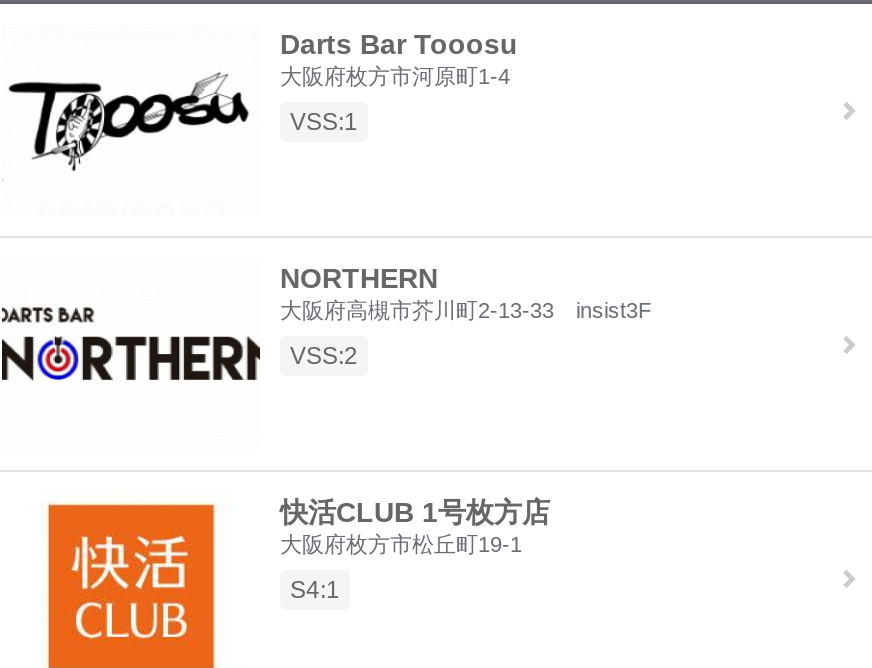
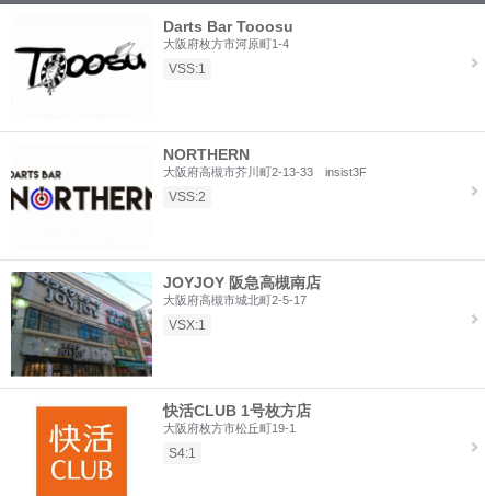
+ [image]
+ JOYJOY 阪急高槻南店
+ 大阪府高槻市城北町2-5-17
+ VSX:1
